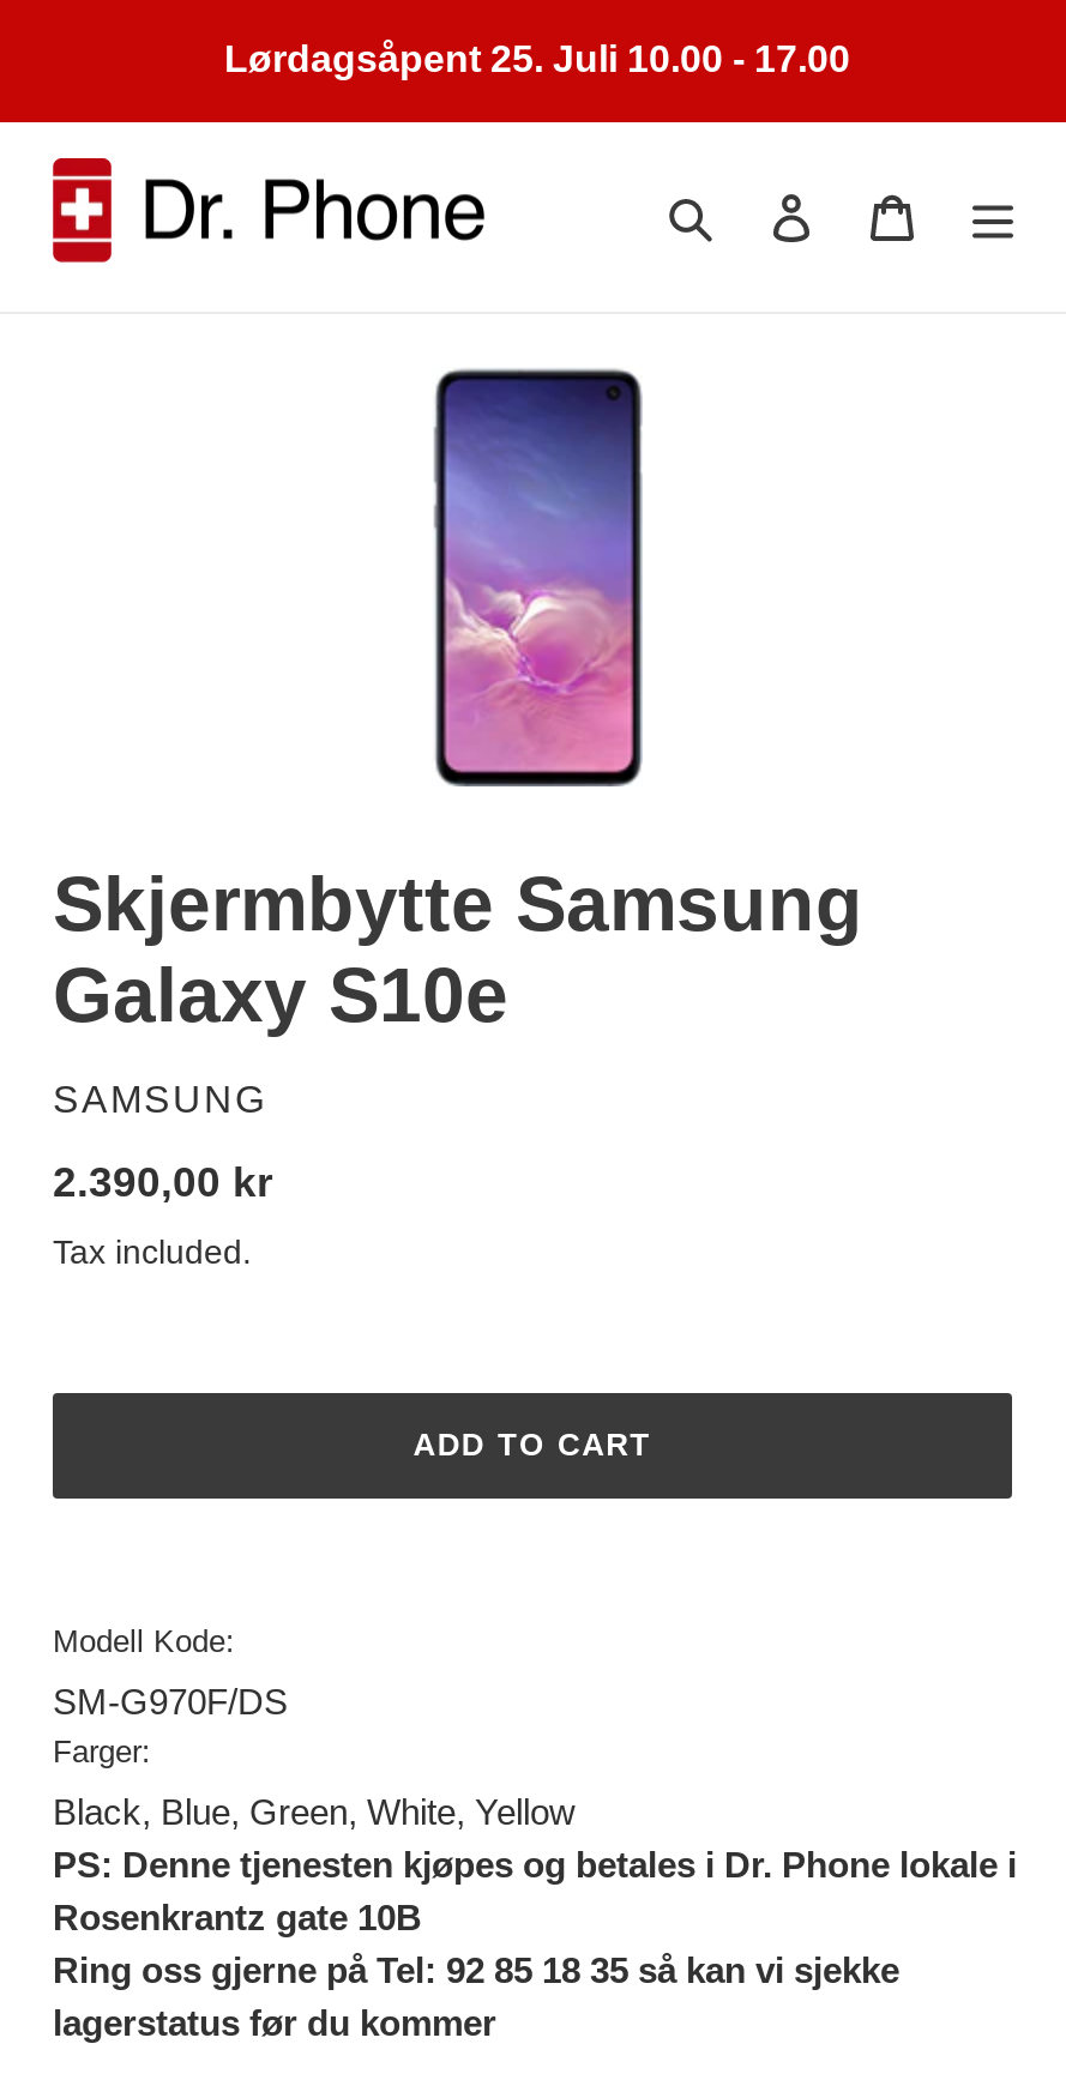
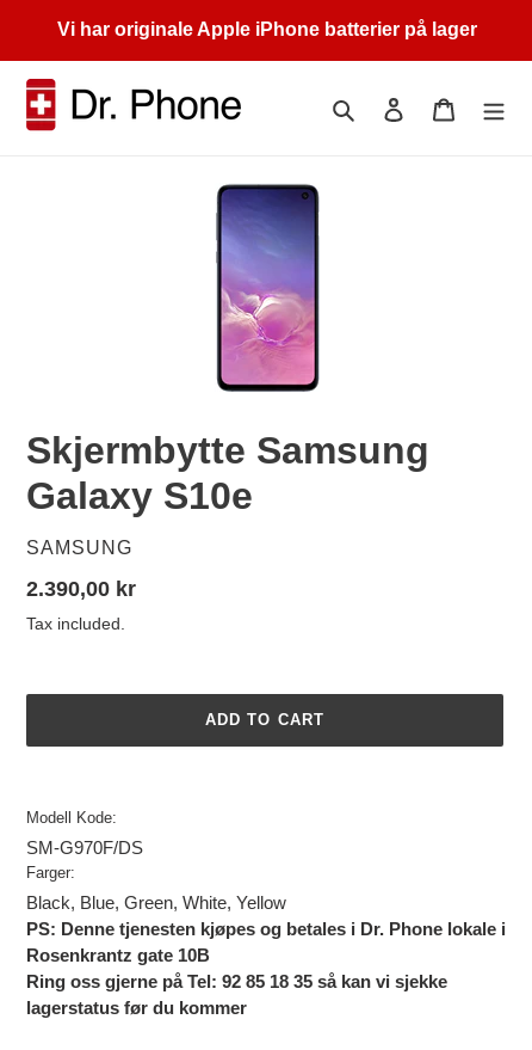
- Lørdagsåpent 25. Juli 10.00 - 17.00
+ Vi har originale Apple iPhone batterier på lager
